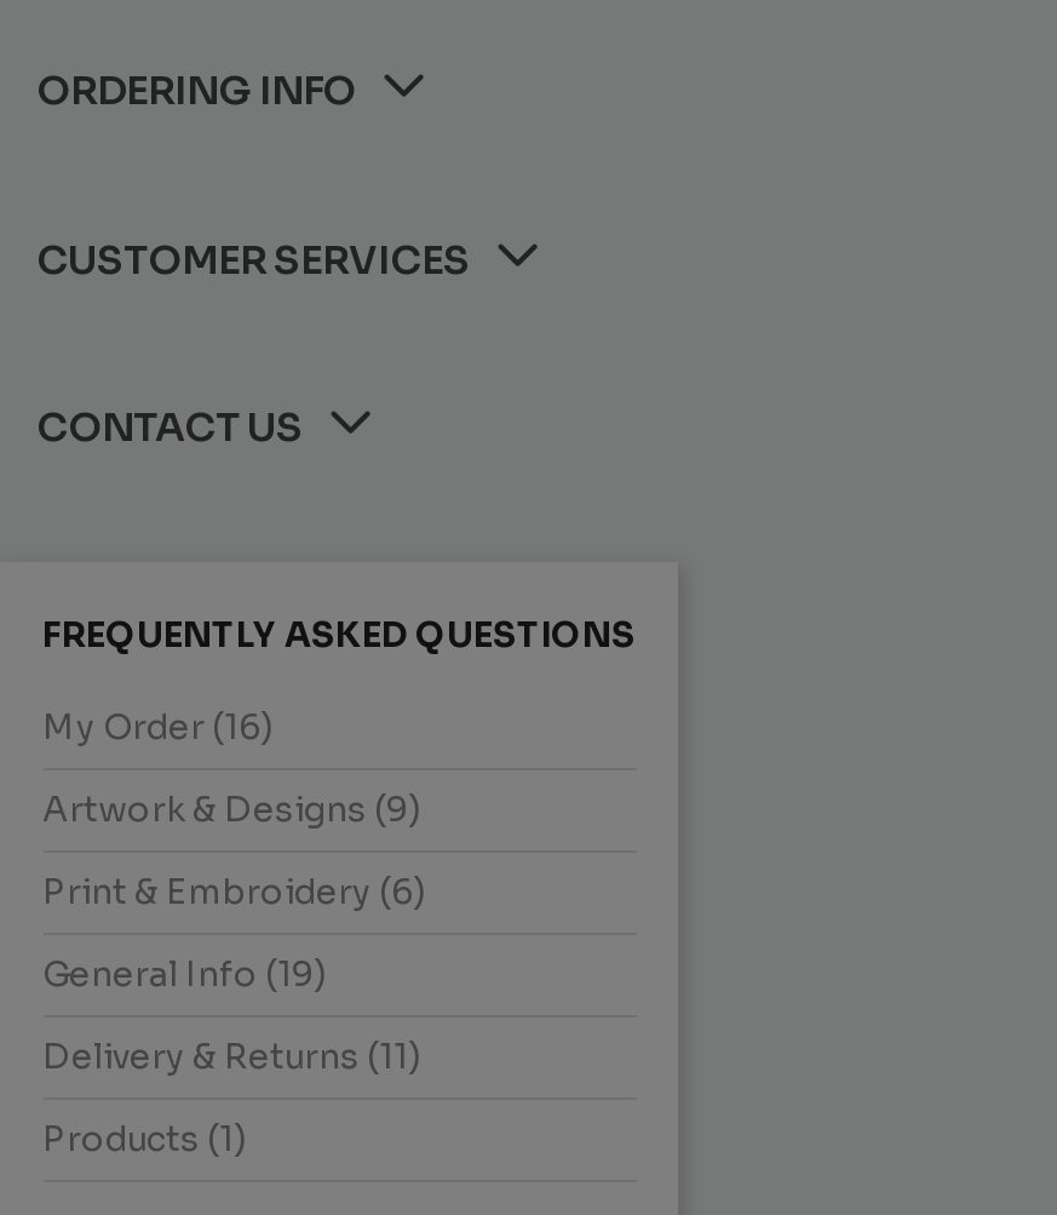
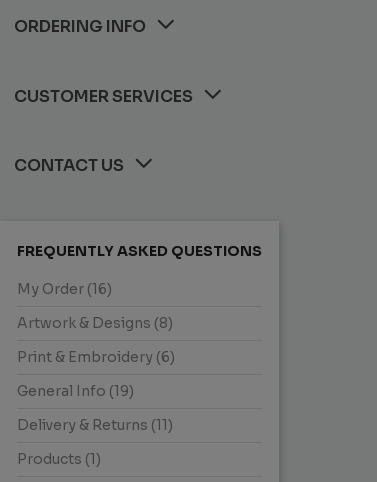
- Artwork & Designs (9)
+ Artwork & Designs (8)
